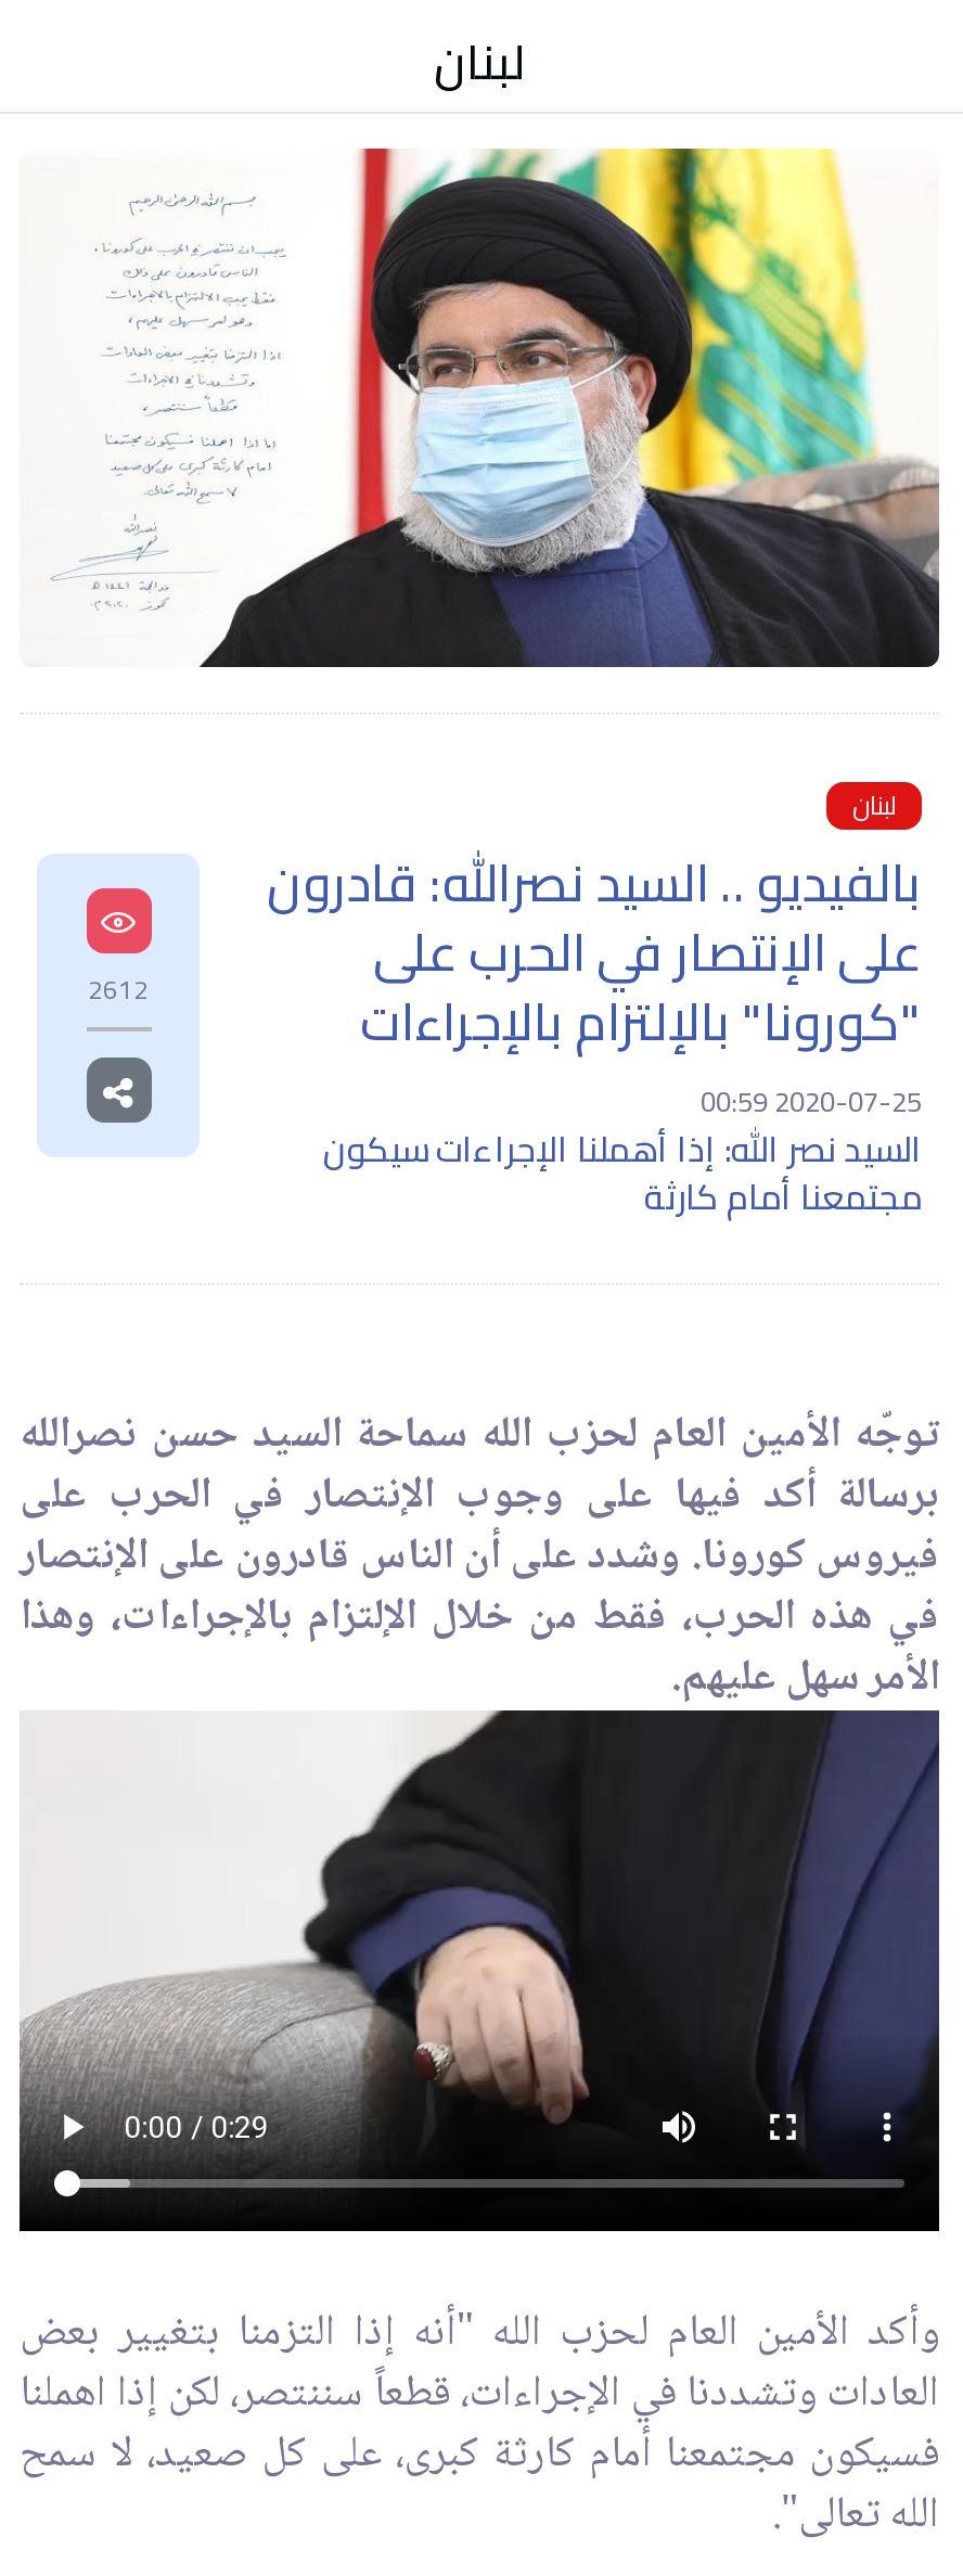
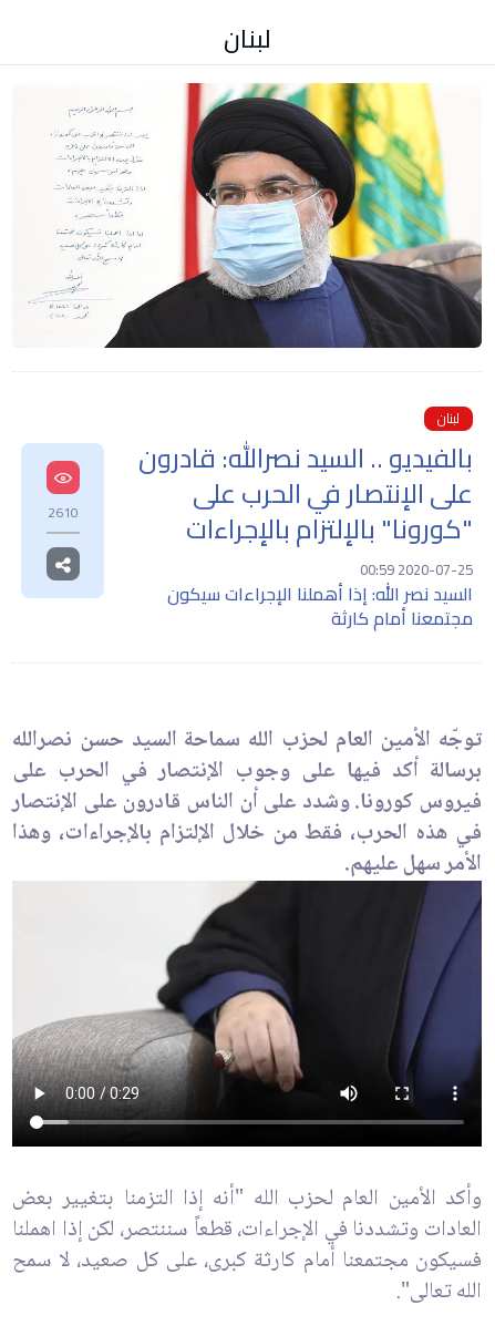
- 2612
+ 2610
